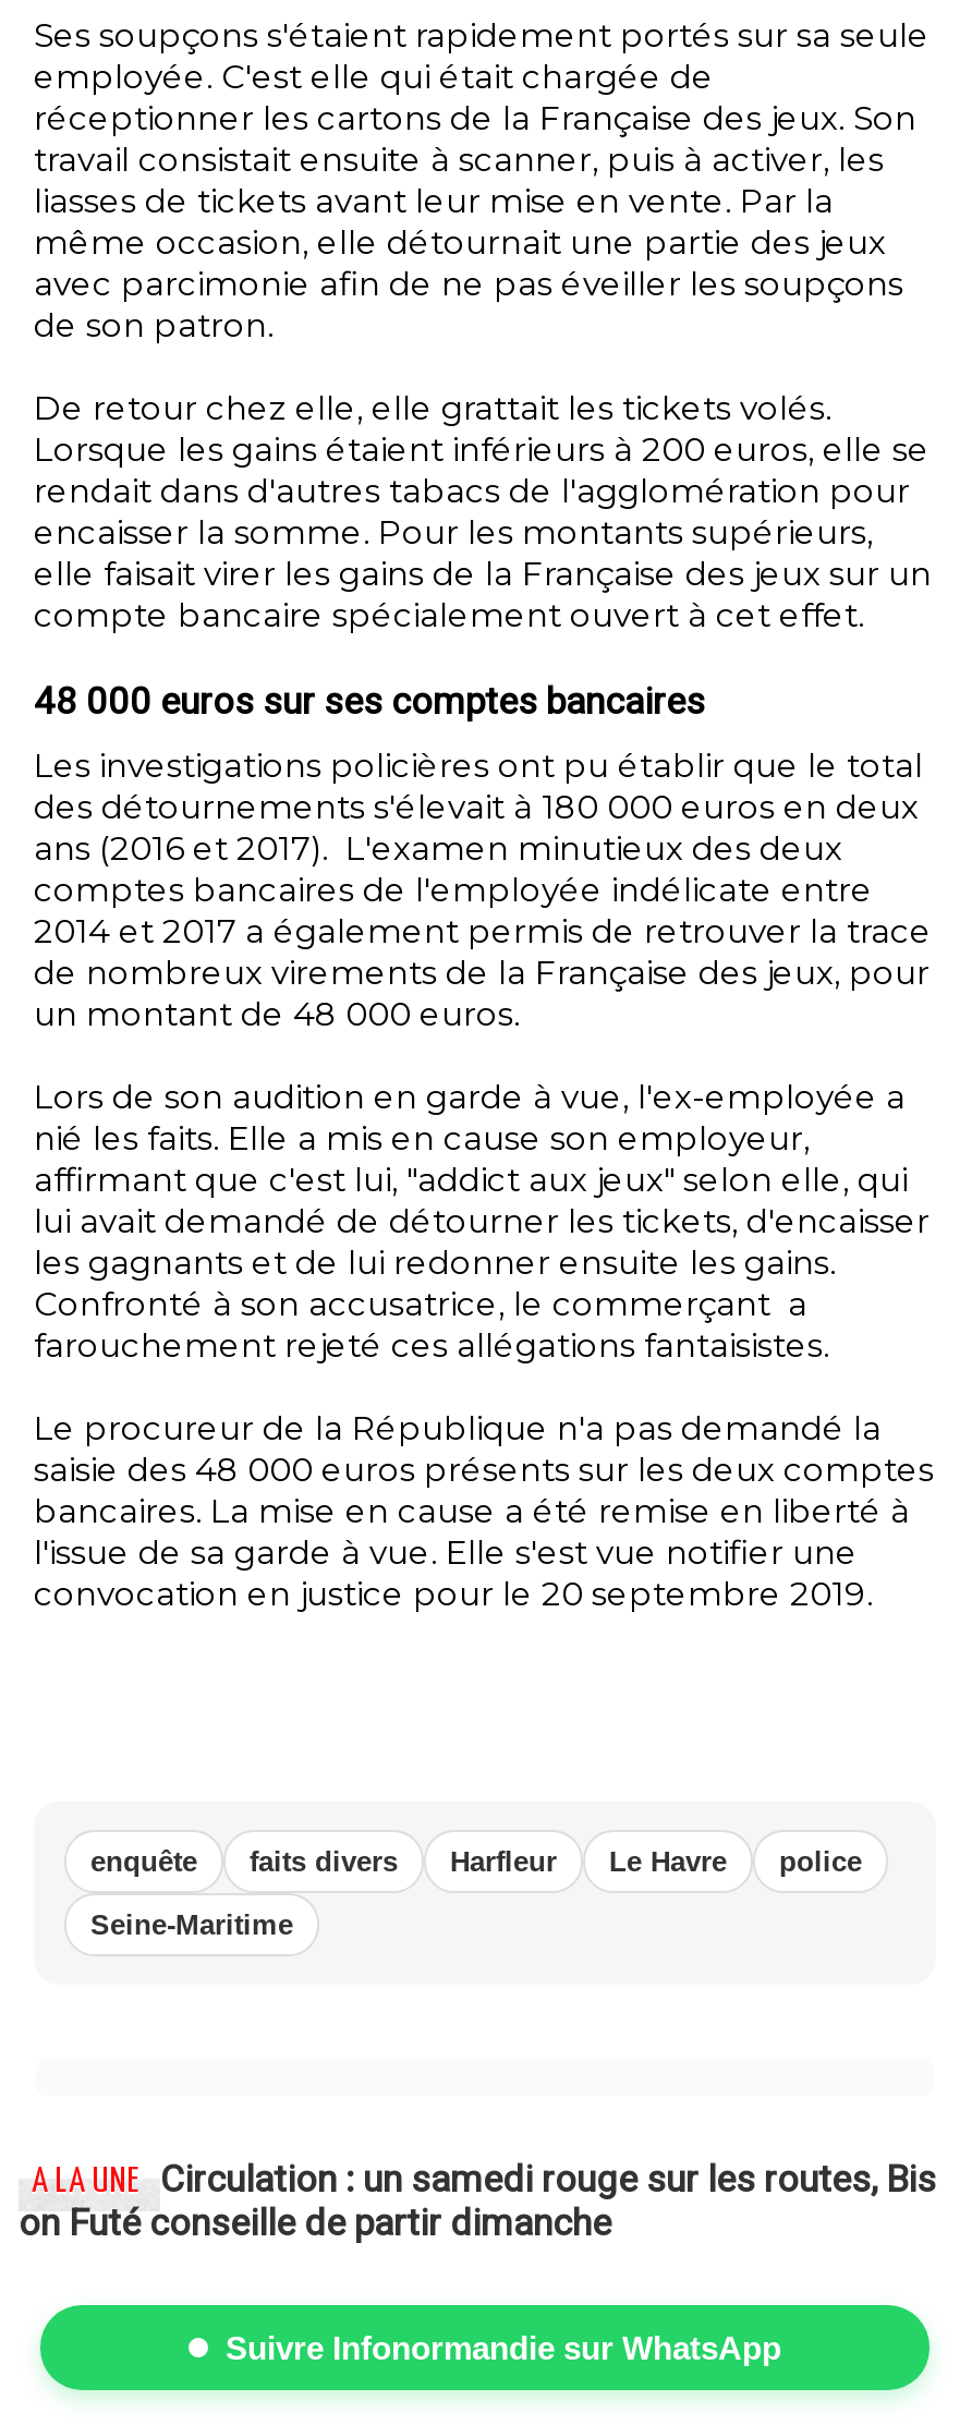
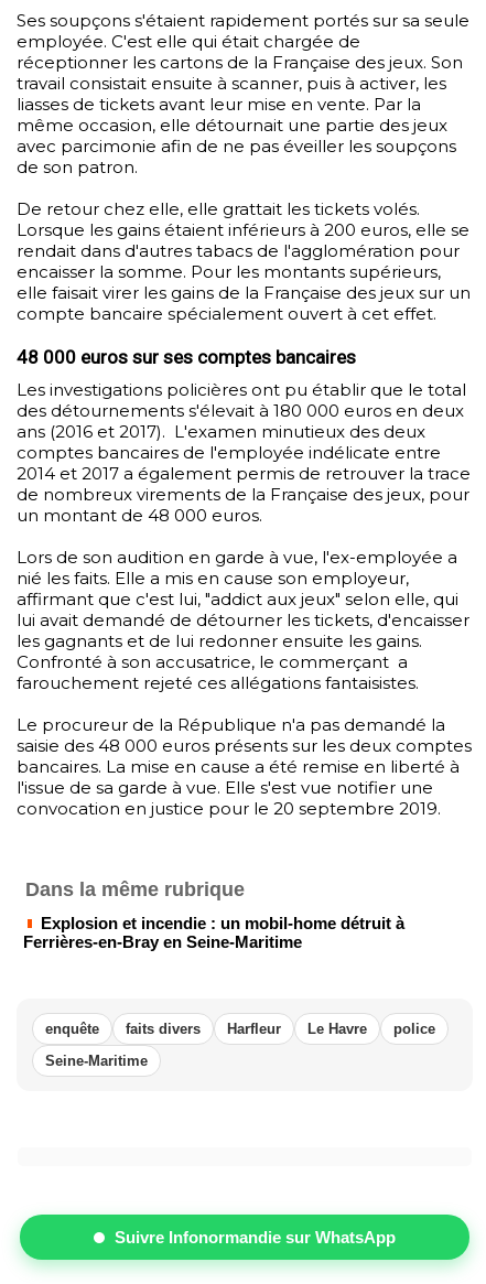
+ Dans la même rubrique
+ Explosion et incendie : un mobil-home détruit à
+ Ferrières-en-Bray en Seine-Maritime

moved down: enquête | faits divers | Harfleur | Le Havre | police | Seine-Maritime

- A LA UNE Circulation : un samedi rouge sur les routes, Bis
- on Futé conseille de partir dimanche
